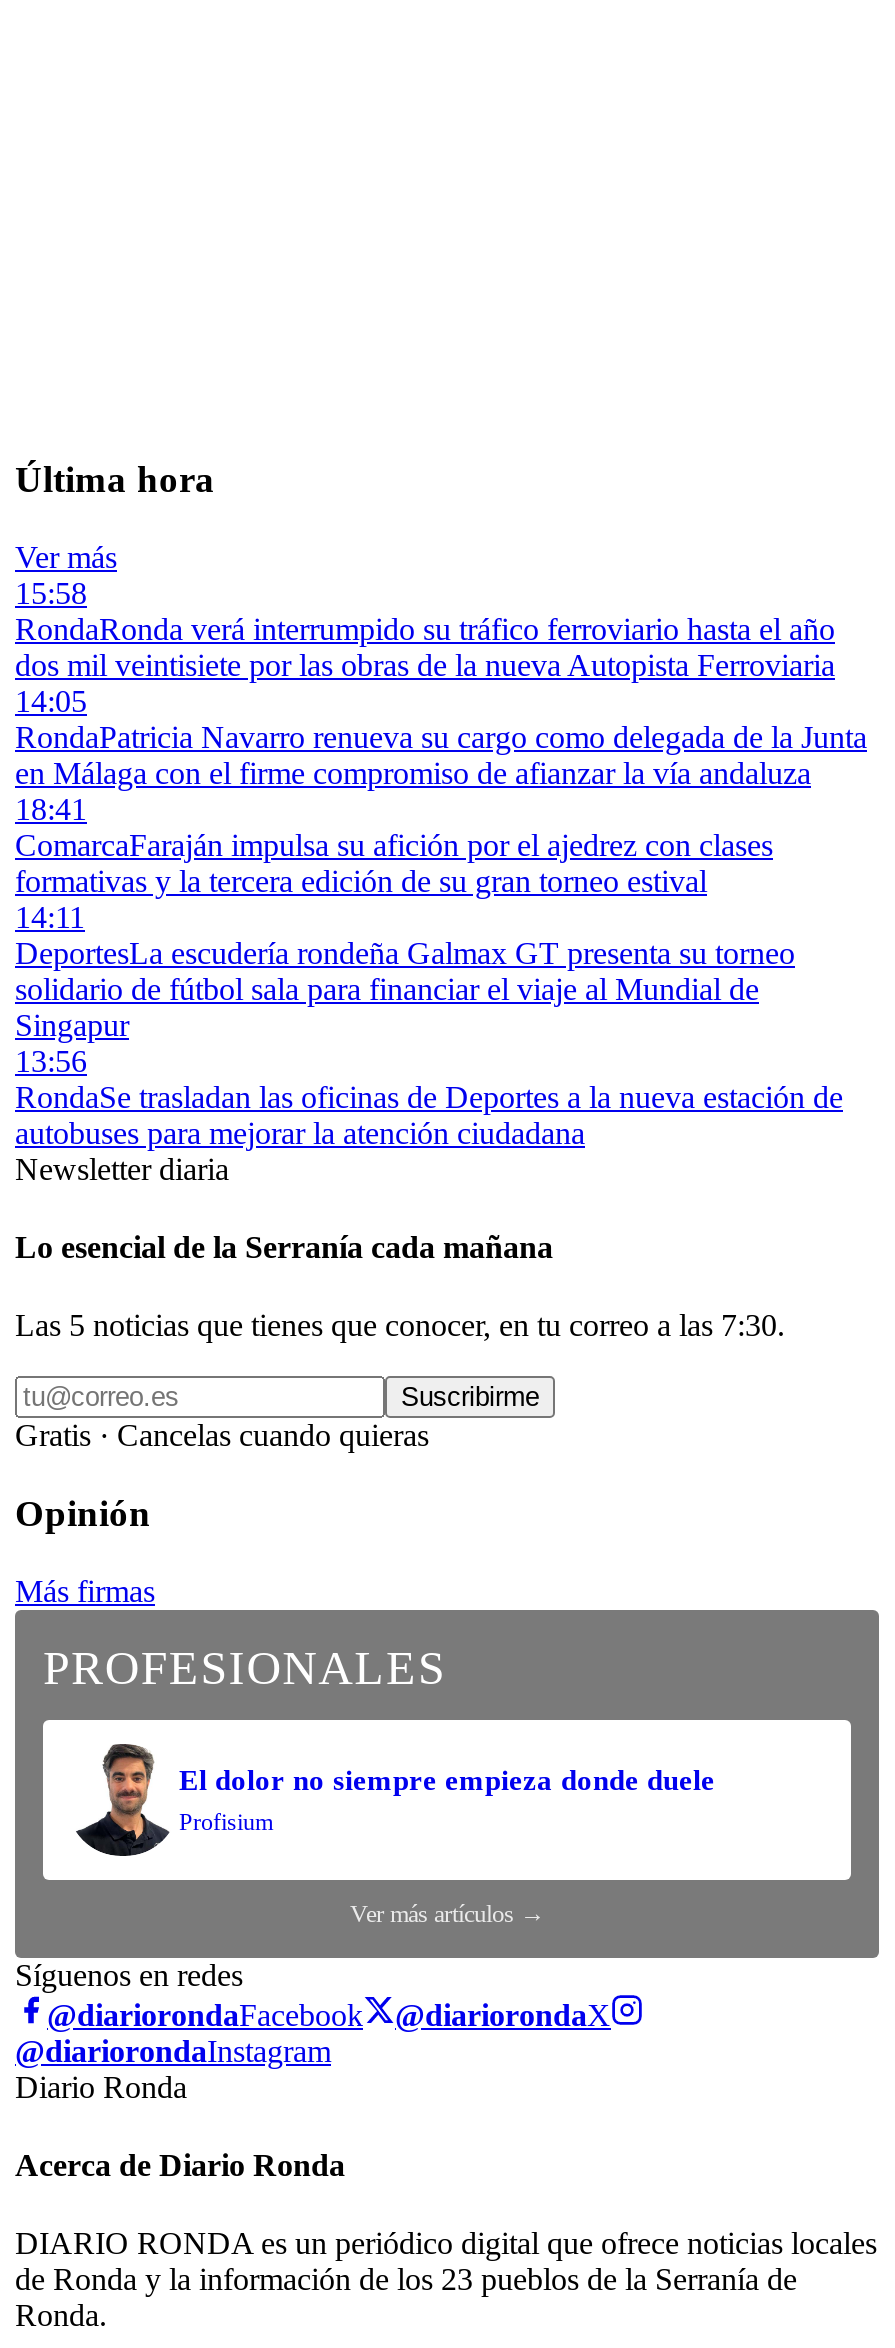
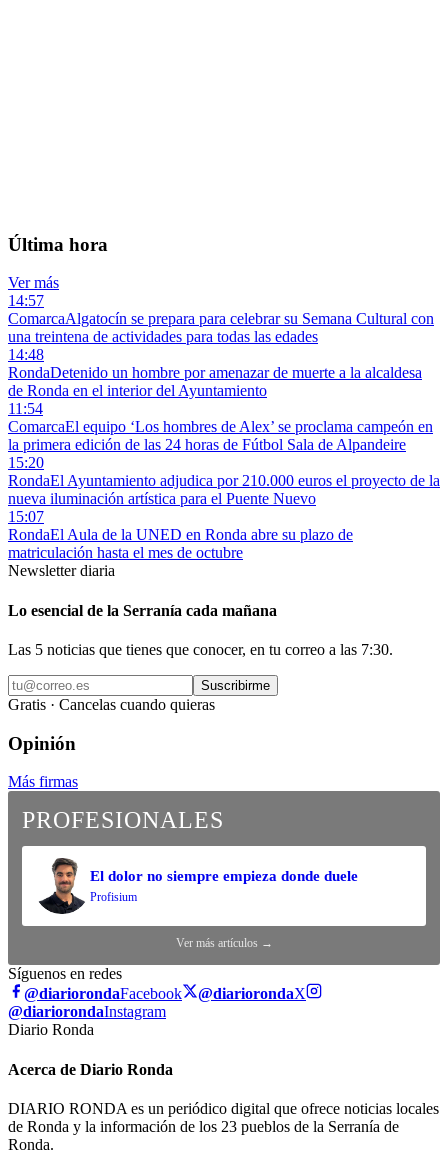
- 15:58
- RondaRonda verá interrumpido su tráfico ferroviario hasta el año
- dos mil veintisiete por las obras de la nueva Autopista Ferroviaria
- 14:05
- RondaPatricia Navarro renueva su cargo como delegada de la Junta
- en Málaga con el firme compromiso de afianzar la vía andaluza
- 18:41
- ComarcaFaraján impulsa su afición por el ajedrez con clases
- formativas y la tercera edición de su gran torneo estival
- 14:11
- DeportesLa escudería rondeña Galmax GT presenta su torneo
- solidario de fútbol sala para financiar el viaje al Mundial de
- Singapur
- 13:56
- RondaSe trasladan las oficinas de Deportes a la nueva estación de
- autobuses para mejorar la atención ciudadana
+ 14:57
+ ComarcaAlgatocín se prepara para celebrar su Semana Cultural con
+ una treintena de actividades para todas las edades
+ 14:48
+ RondaDetenido un hombre por amenazar de muerte a la alcaldesa
+ de Ronda en el interior del Ayuntamiento
+ 11:54
+ ComarcaEl equipo ‘Los hombres de Alex’ se proclama campeón en
+ la primera edición de las 24 horas de Fútbol Sala de Alpandeire
+ 15:20
+ RondaEl Ayuntamiento adjudica por 210.000 euros el proyecto de la
+ nueva iluminación artística para el Puente Nuevo
+ 15:07
+ RondaEl Aula de la UNED en Ronda abre su plazo de
+ matriculación hasta el mes de octubre
